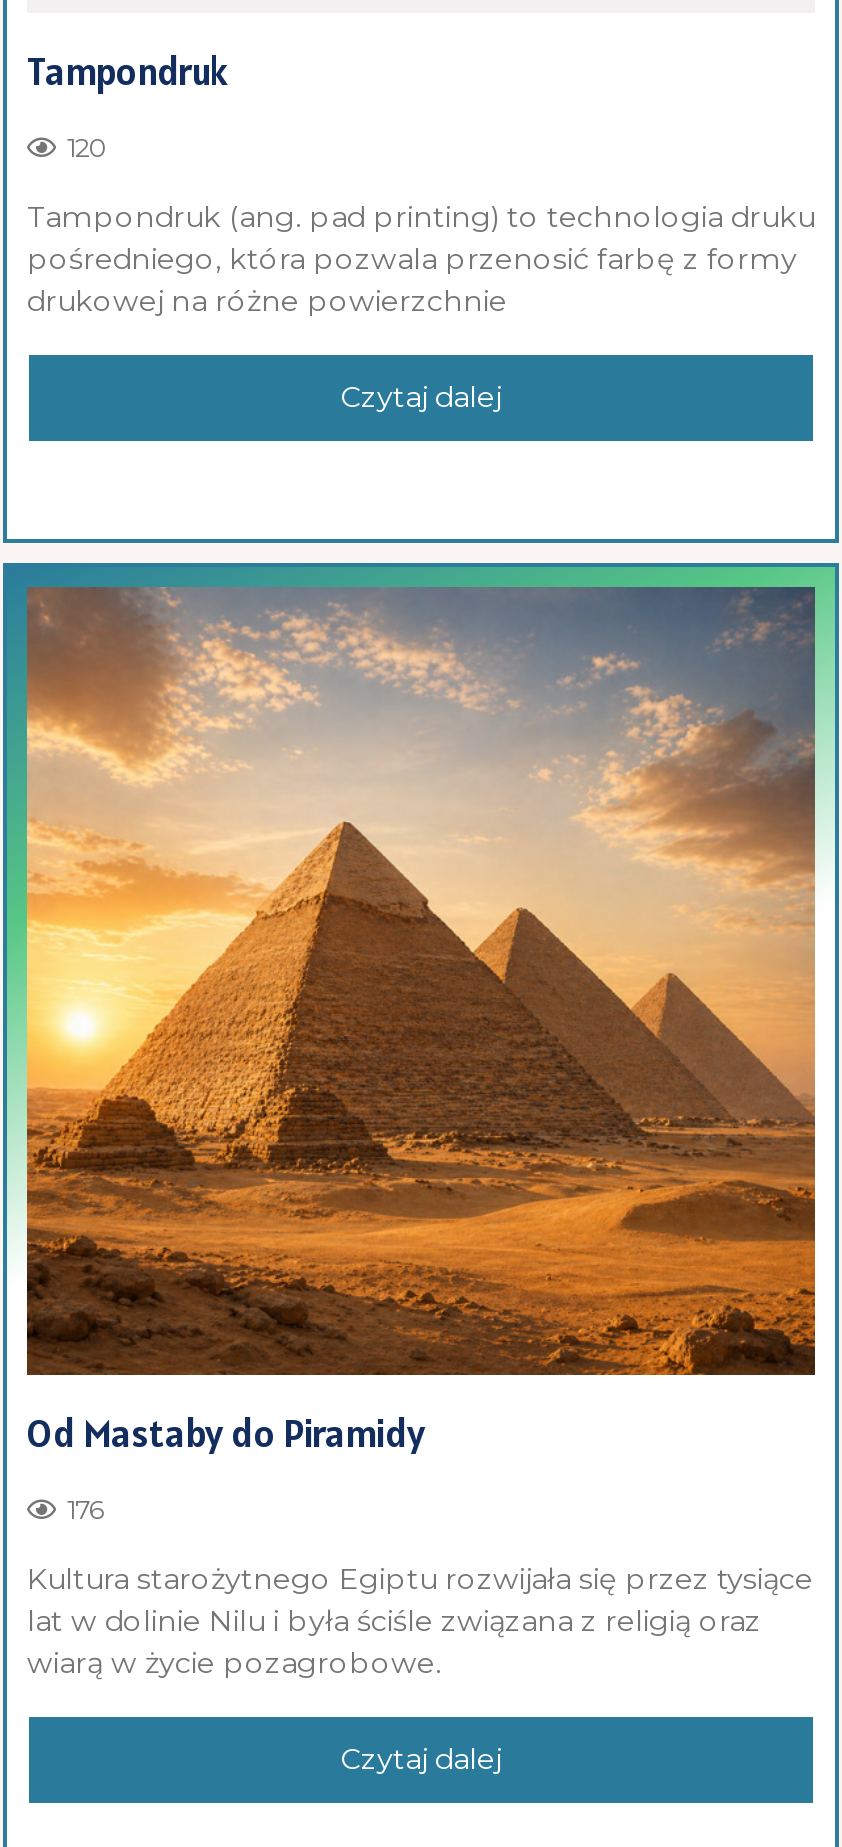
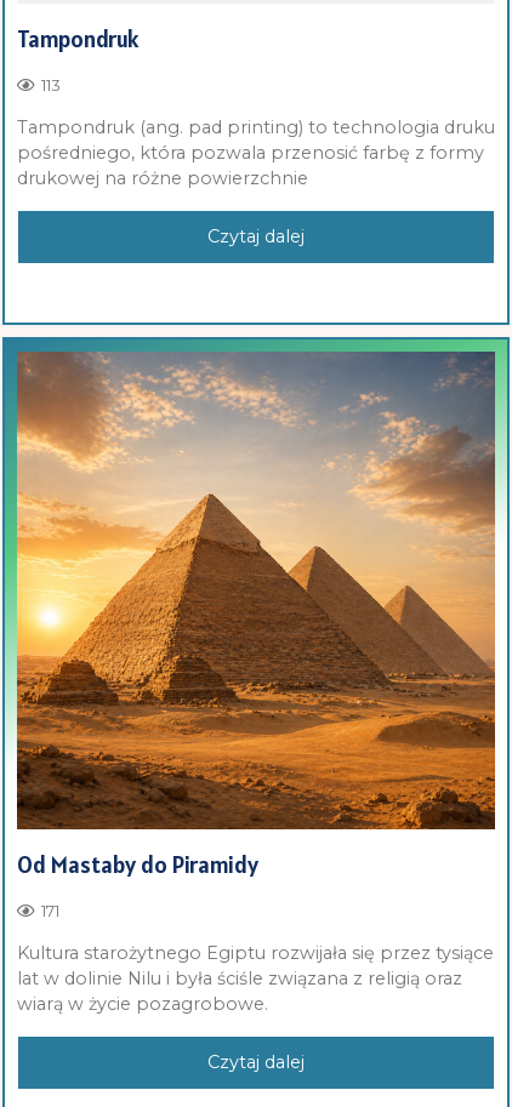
- 120
+ 113

- 176
+ 171
